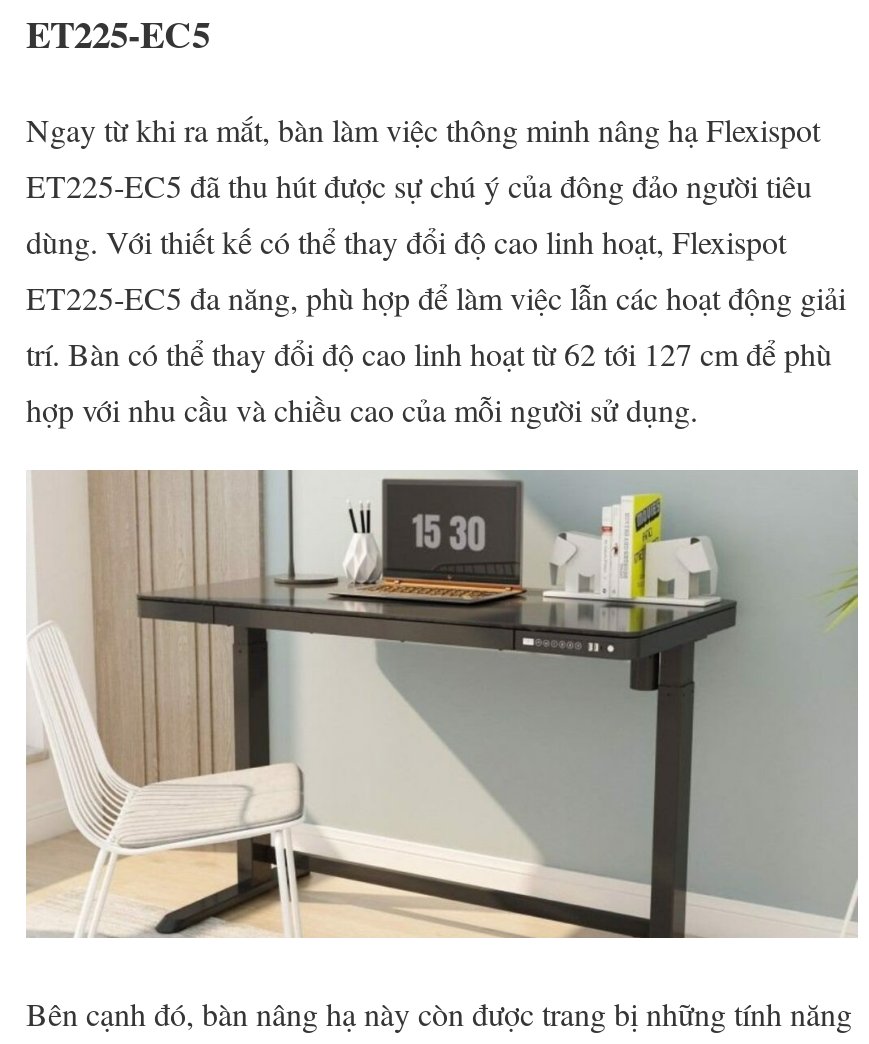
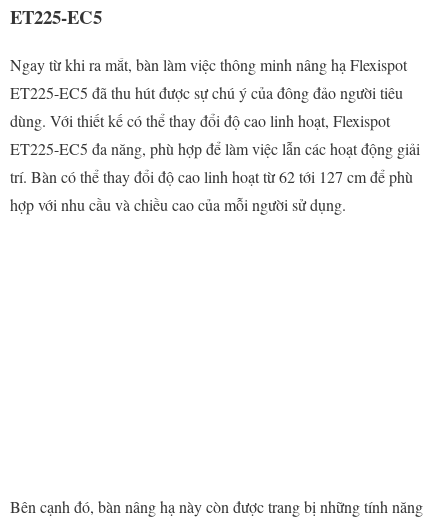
- [image]
